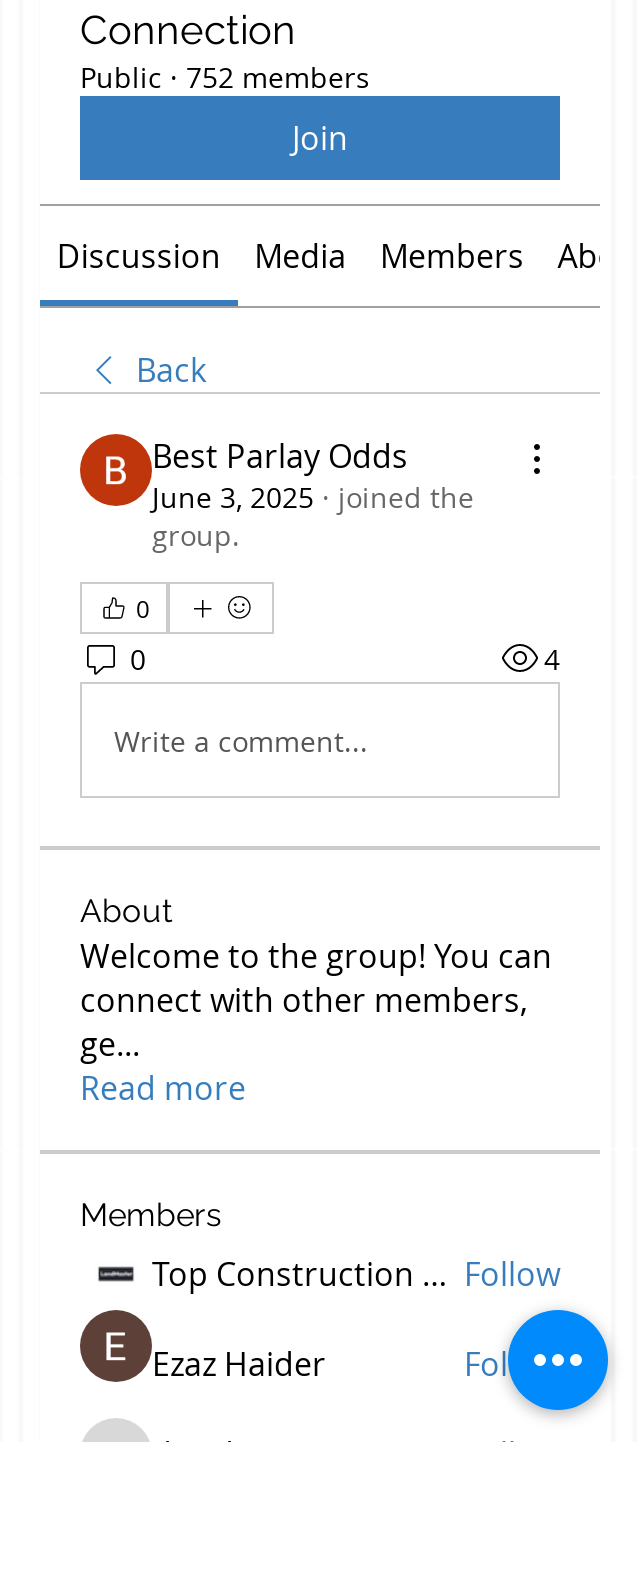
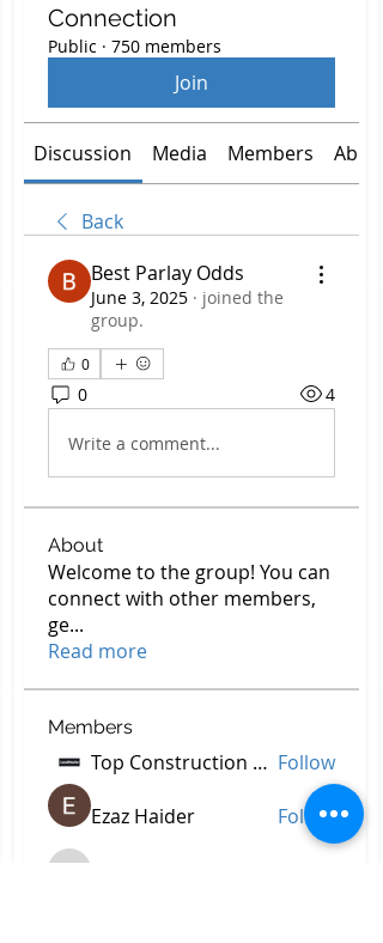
- Public · 752 members
+ Public · 750 members
